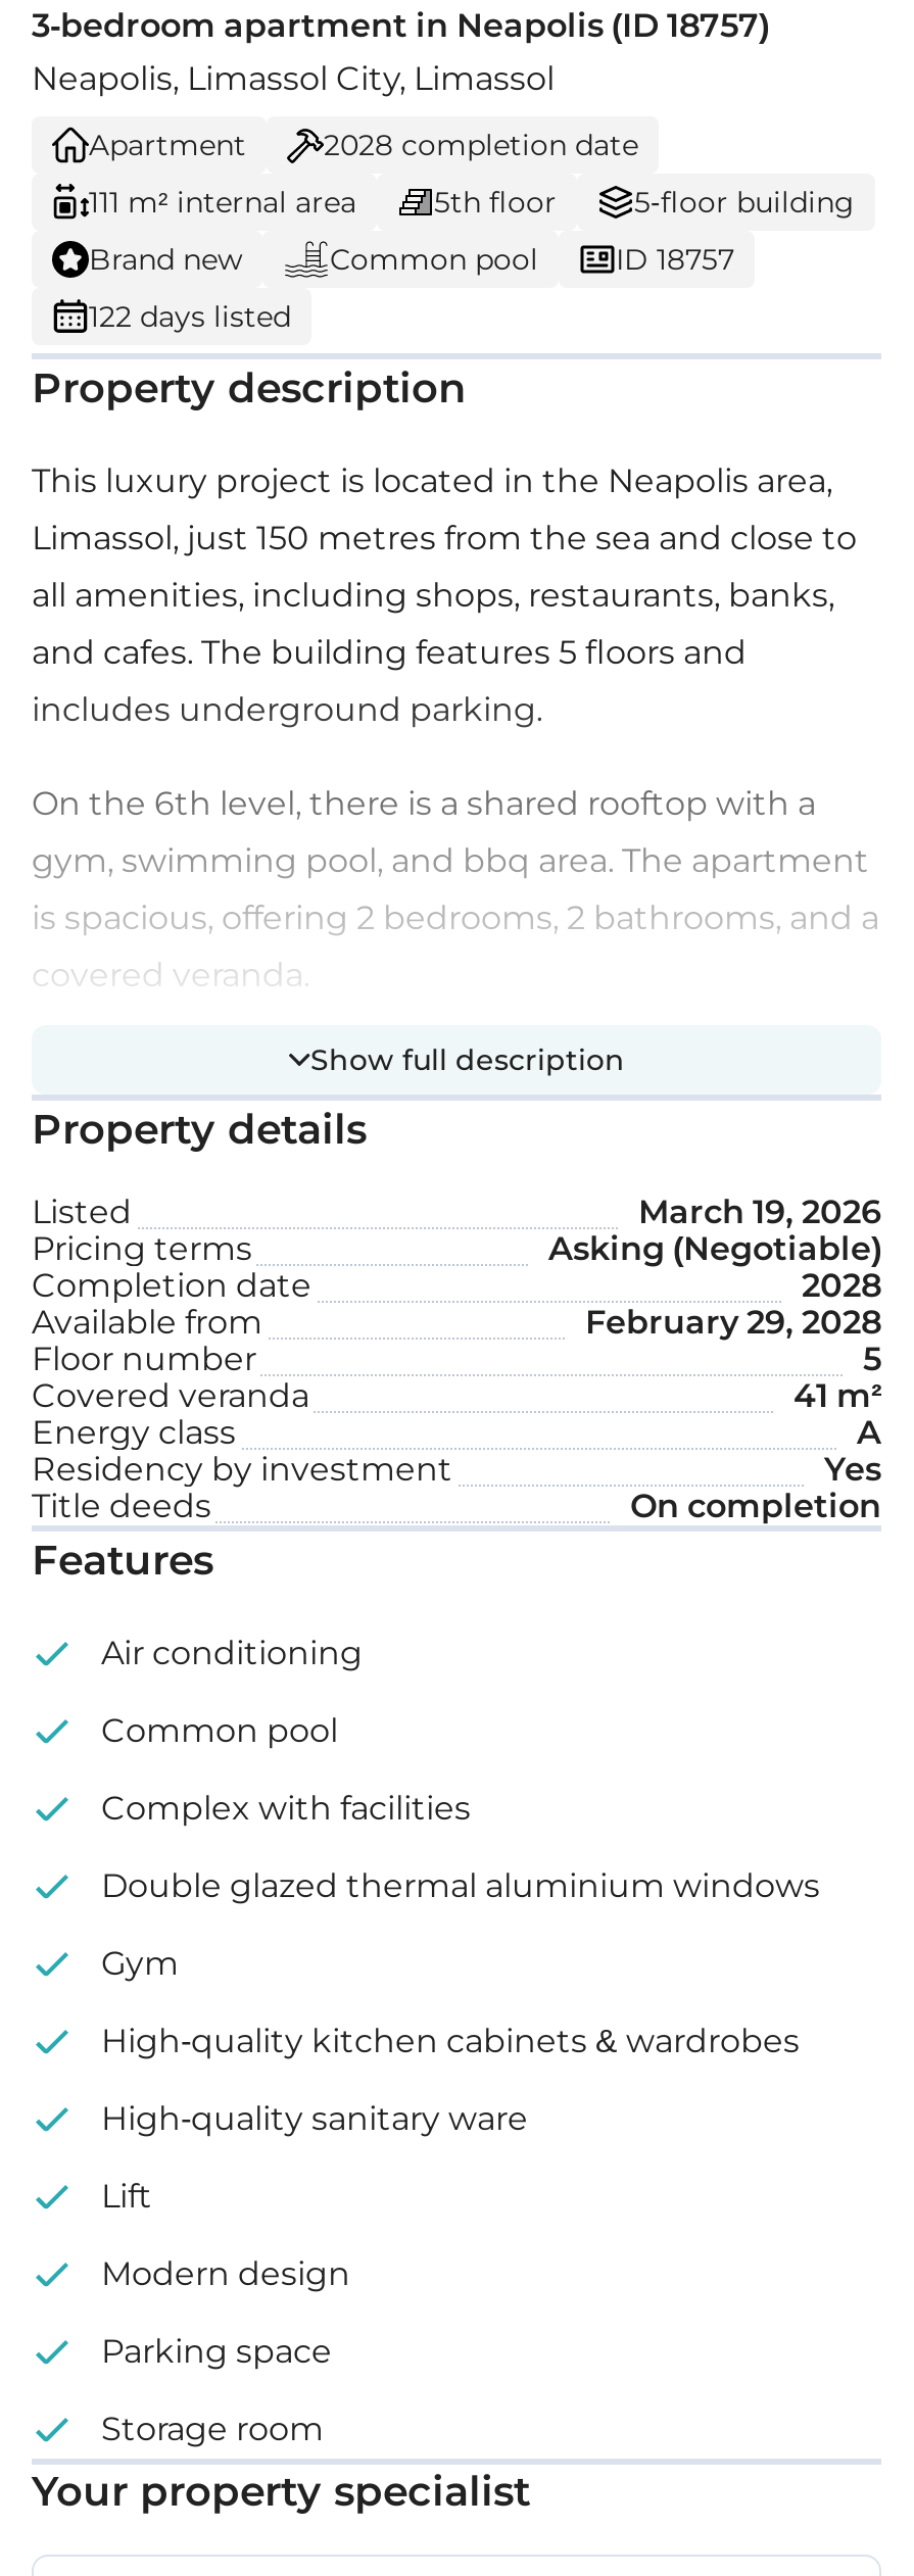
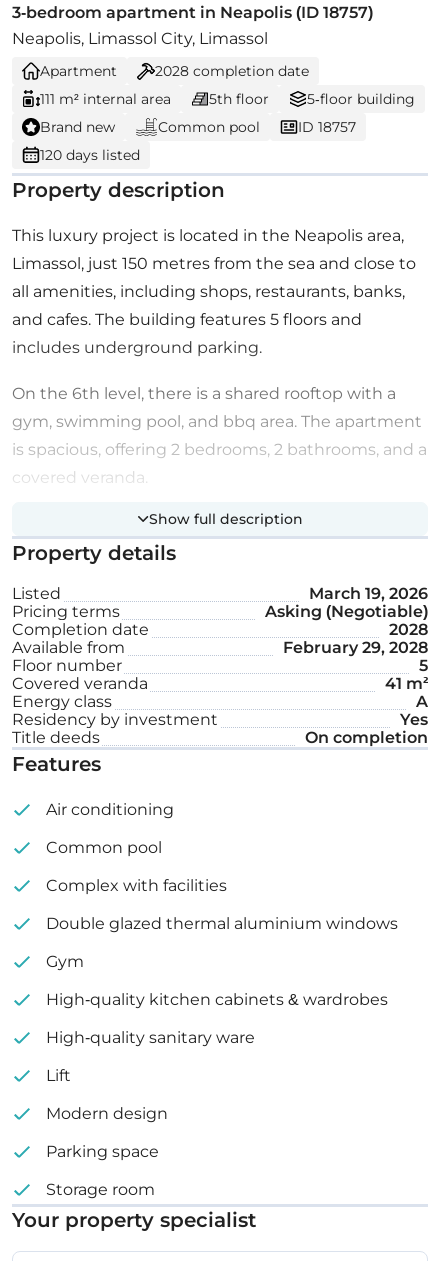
- 122 days listed
+ 120 days listed
